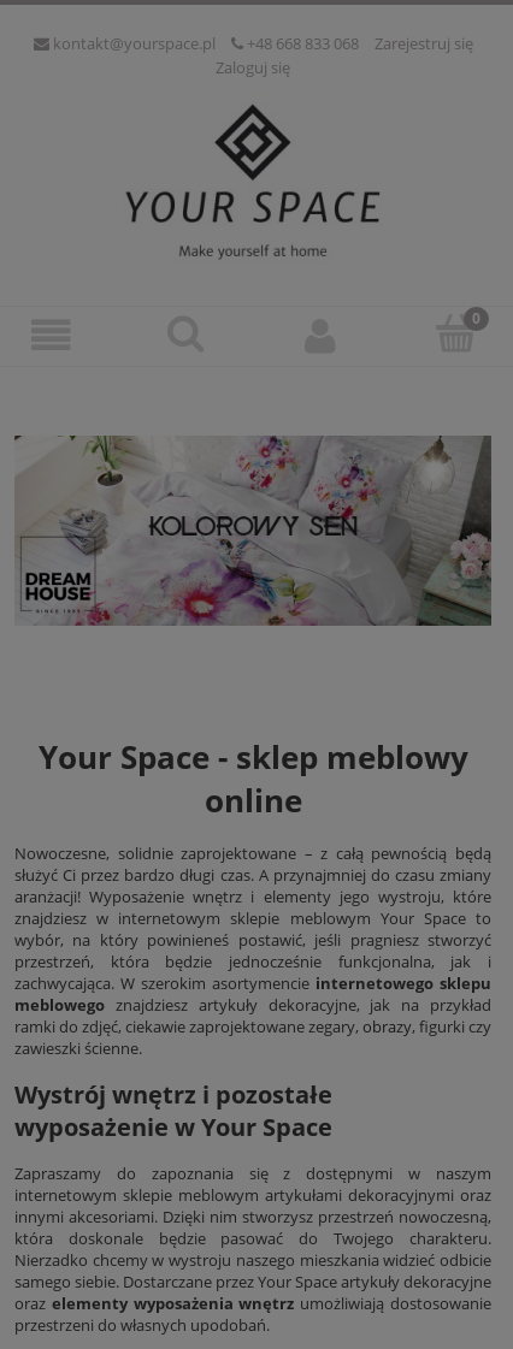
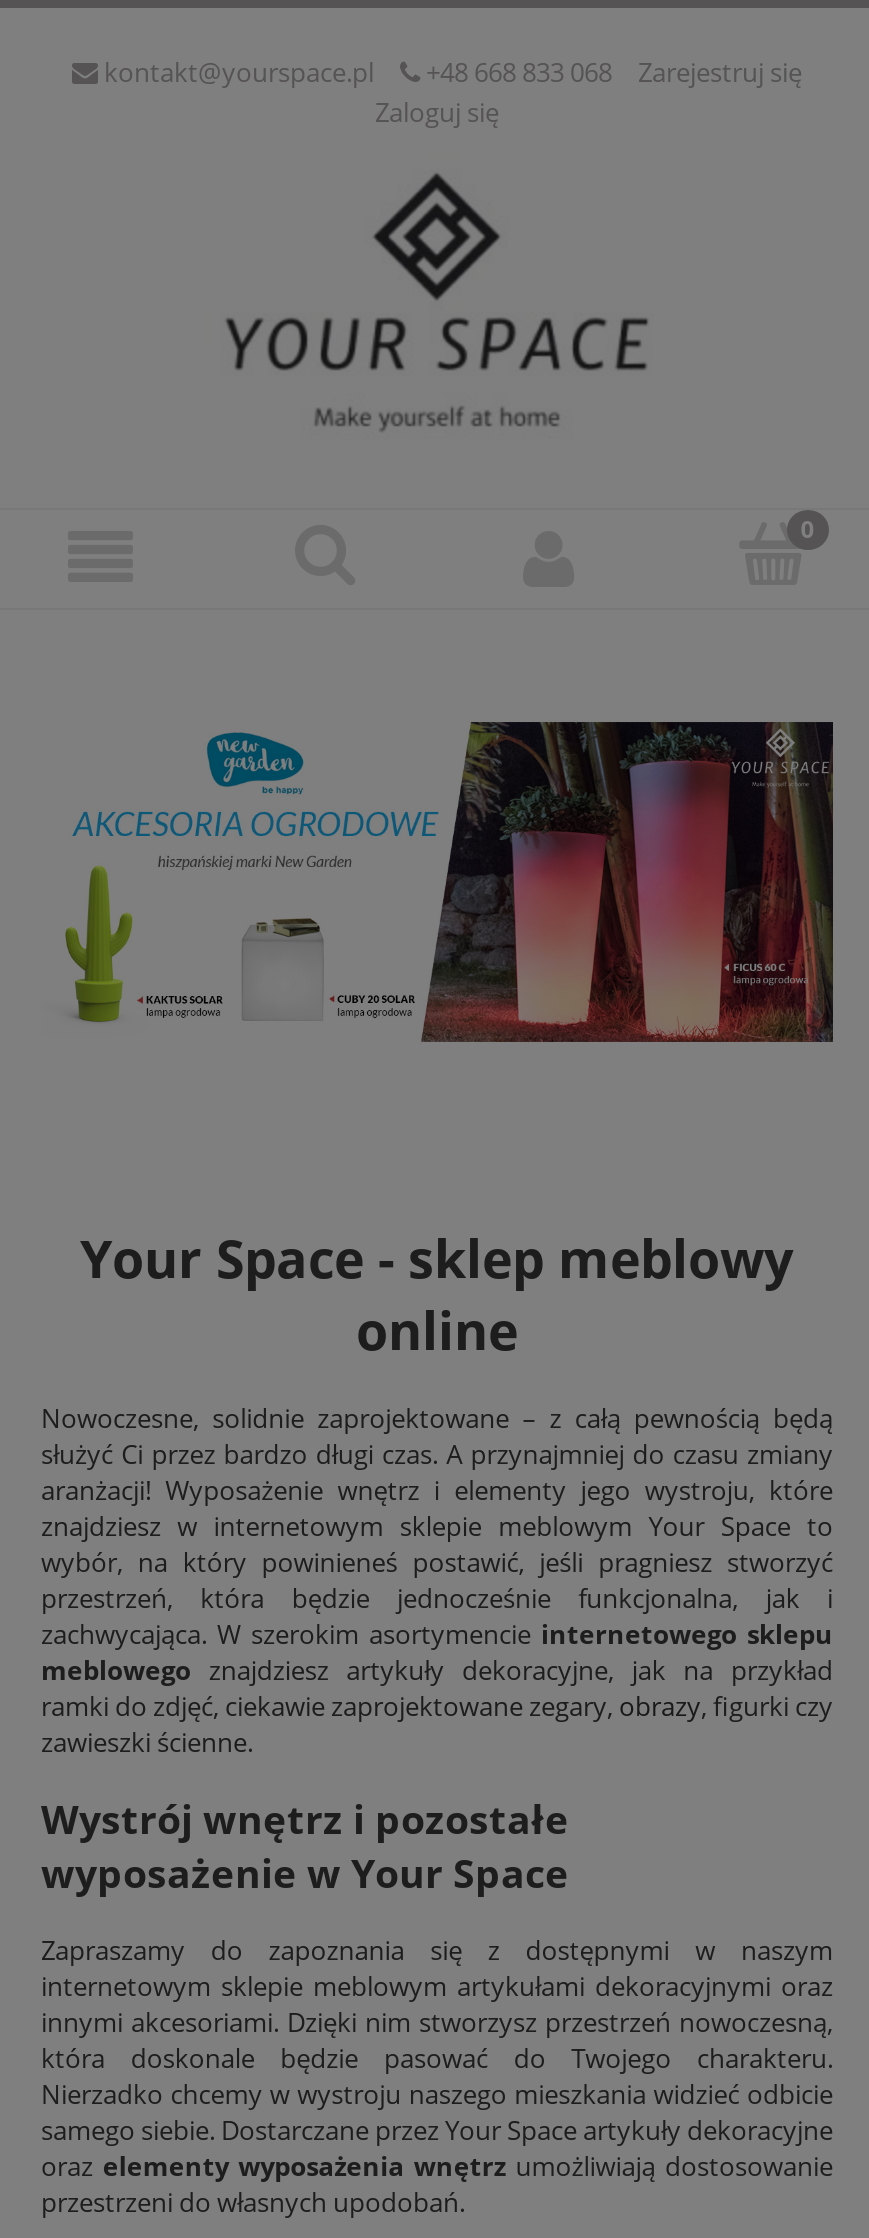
- [image]
+ [image]
